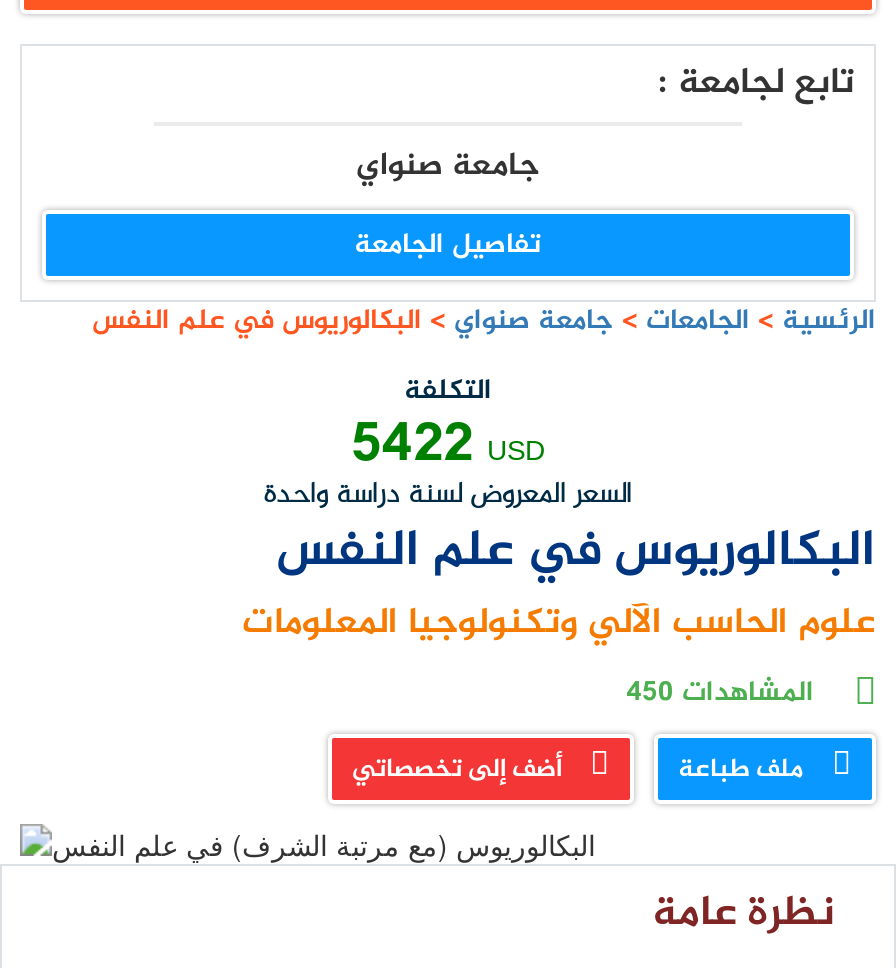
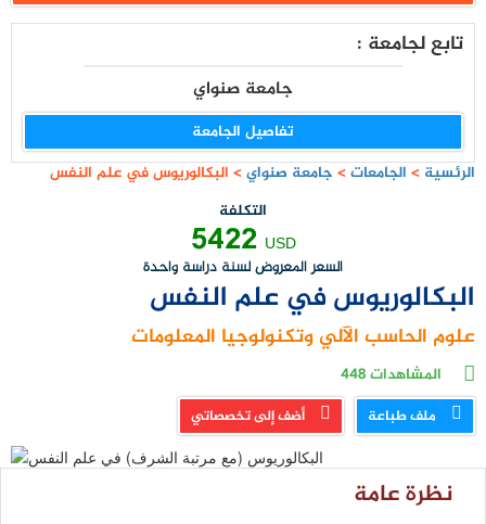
- المشاهدات 450
+ المشاهدات 448
